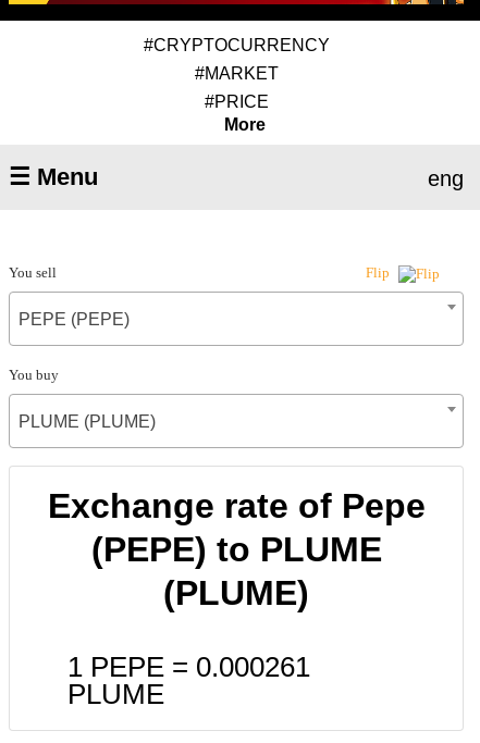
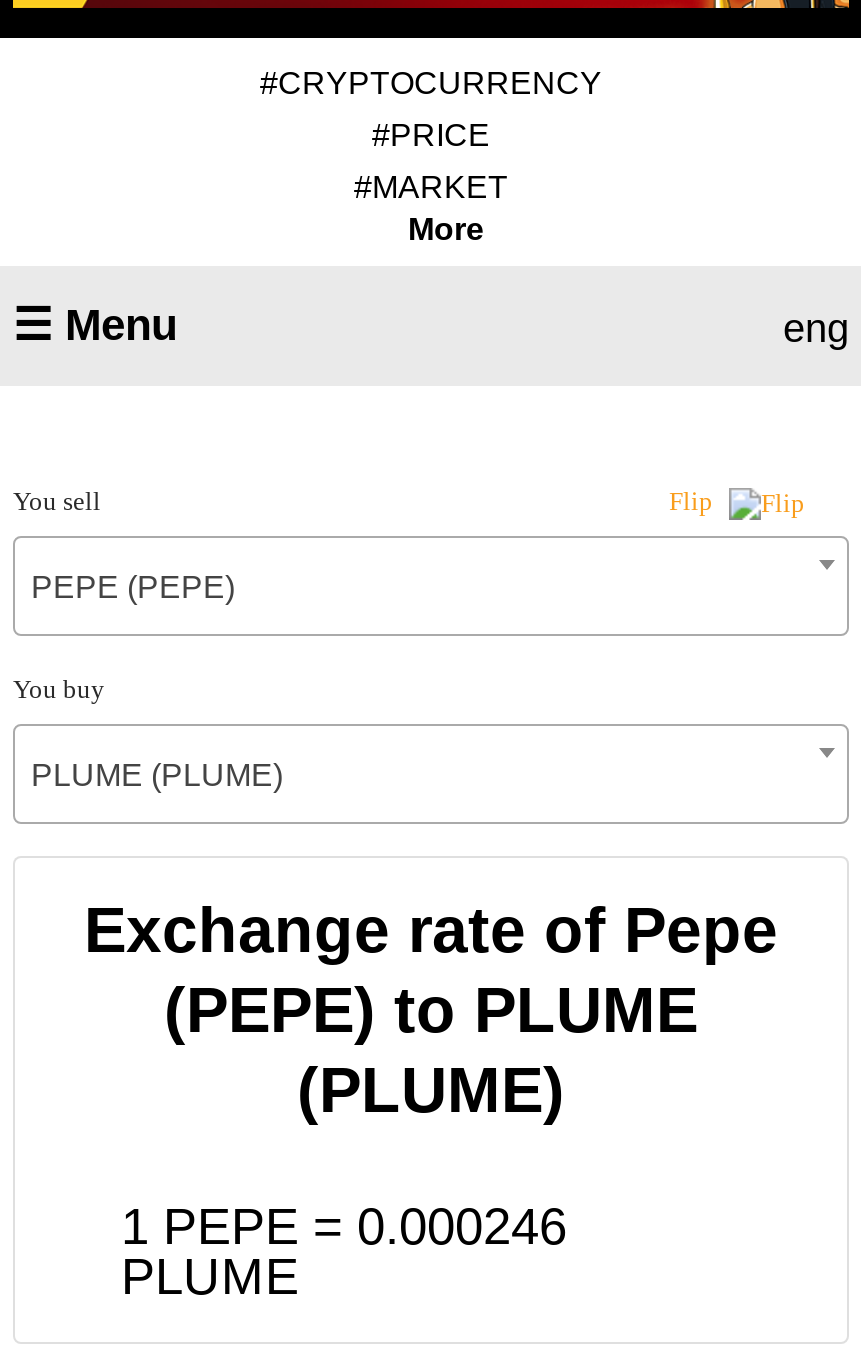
moved down: #MARKET

moved up: #PRICE

- 1 PEPE = 0.000261
+ 1 PEPE = 0.000246
